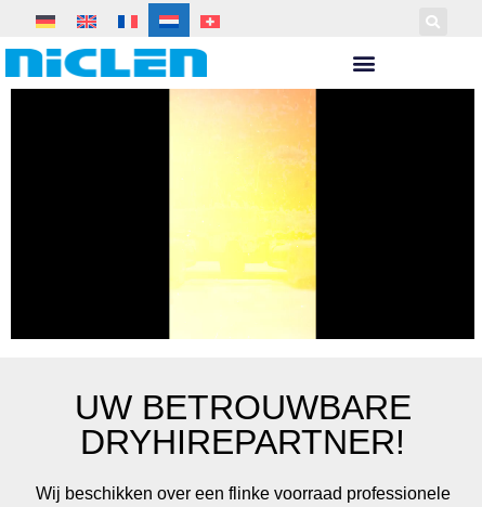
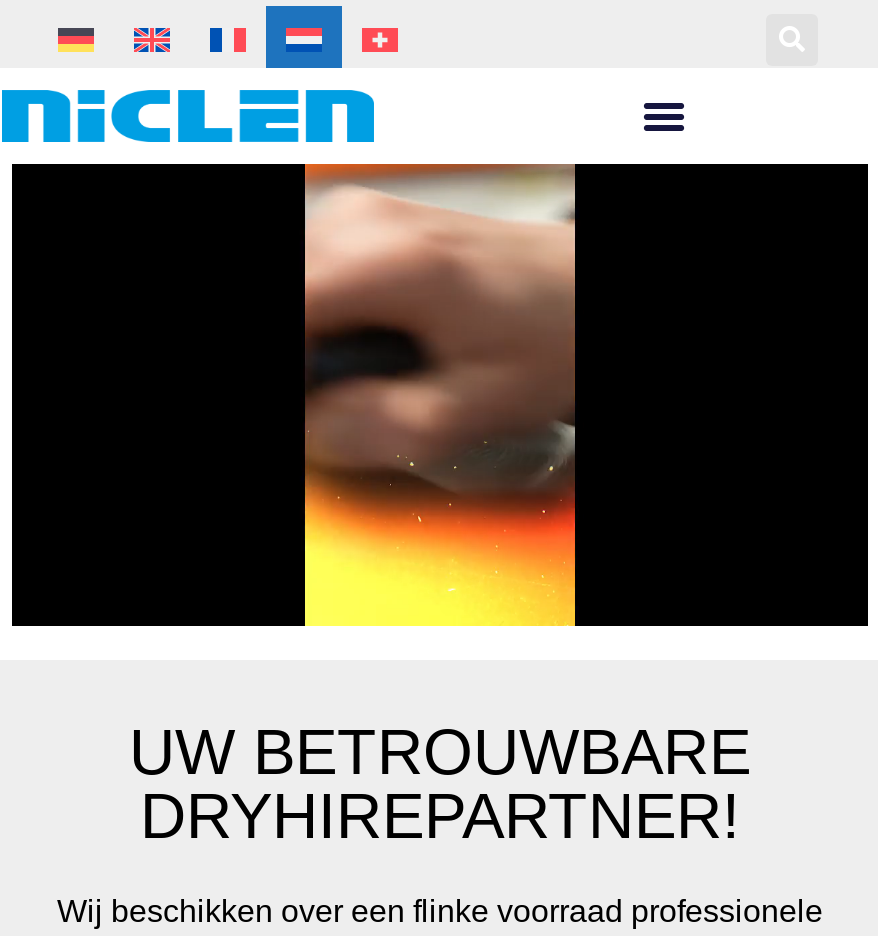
- [image]
+ [image]
